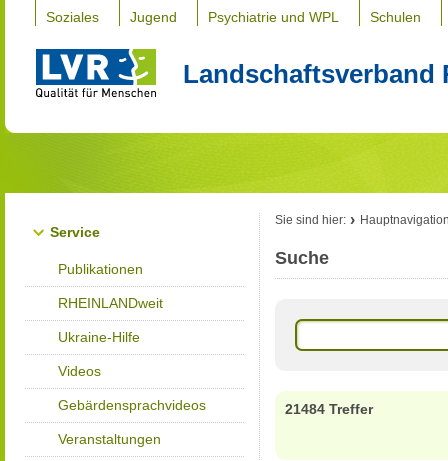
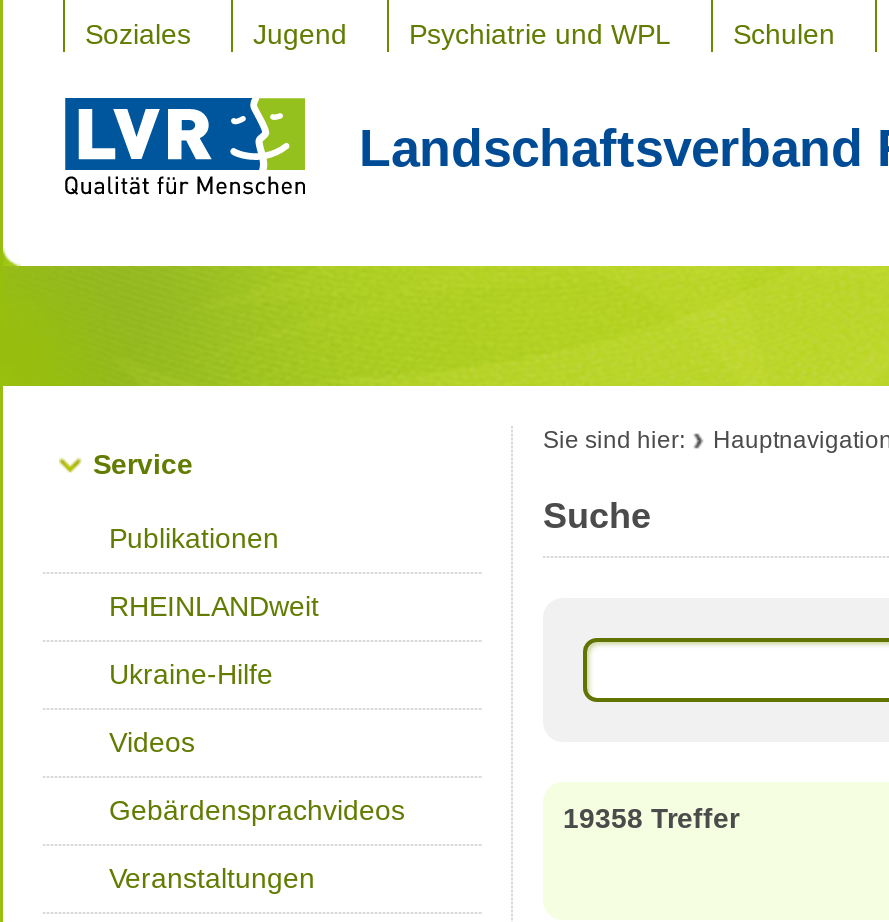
- 21484 Treffer
+ 19358 Treffer
